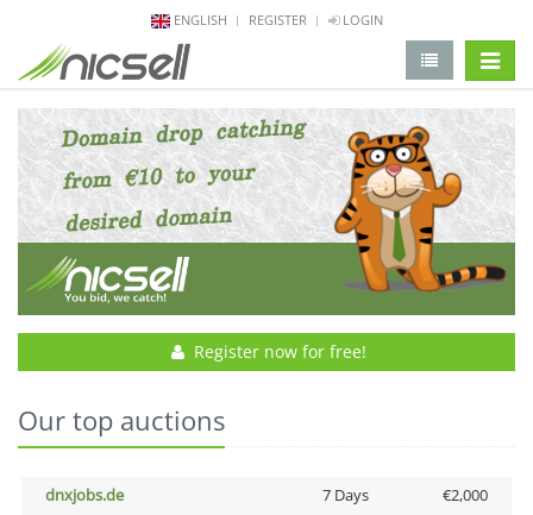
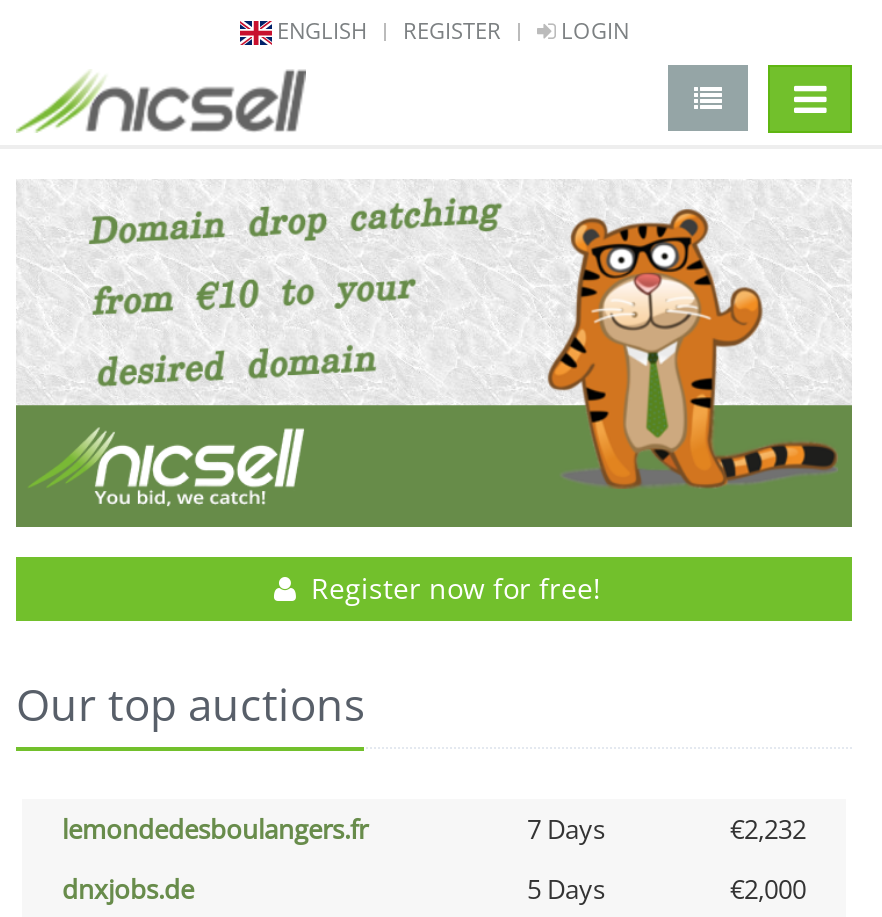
+ lemondedesboulangers.fr
+ 7 Days
+ €2,232

- 7 Days
+ 5 Days
